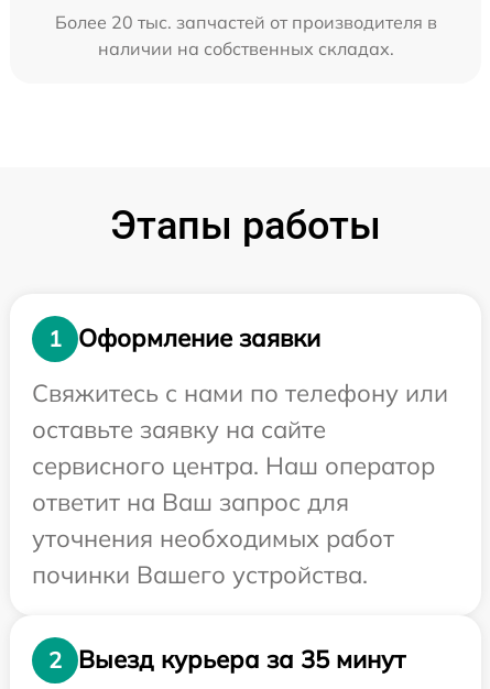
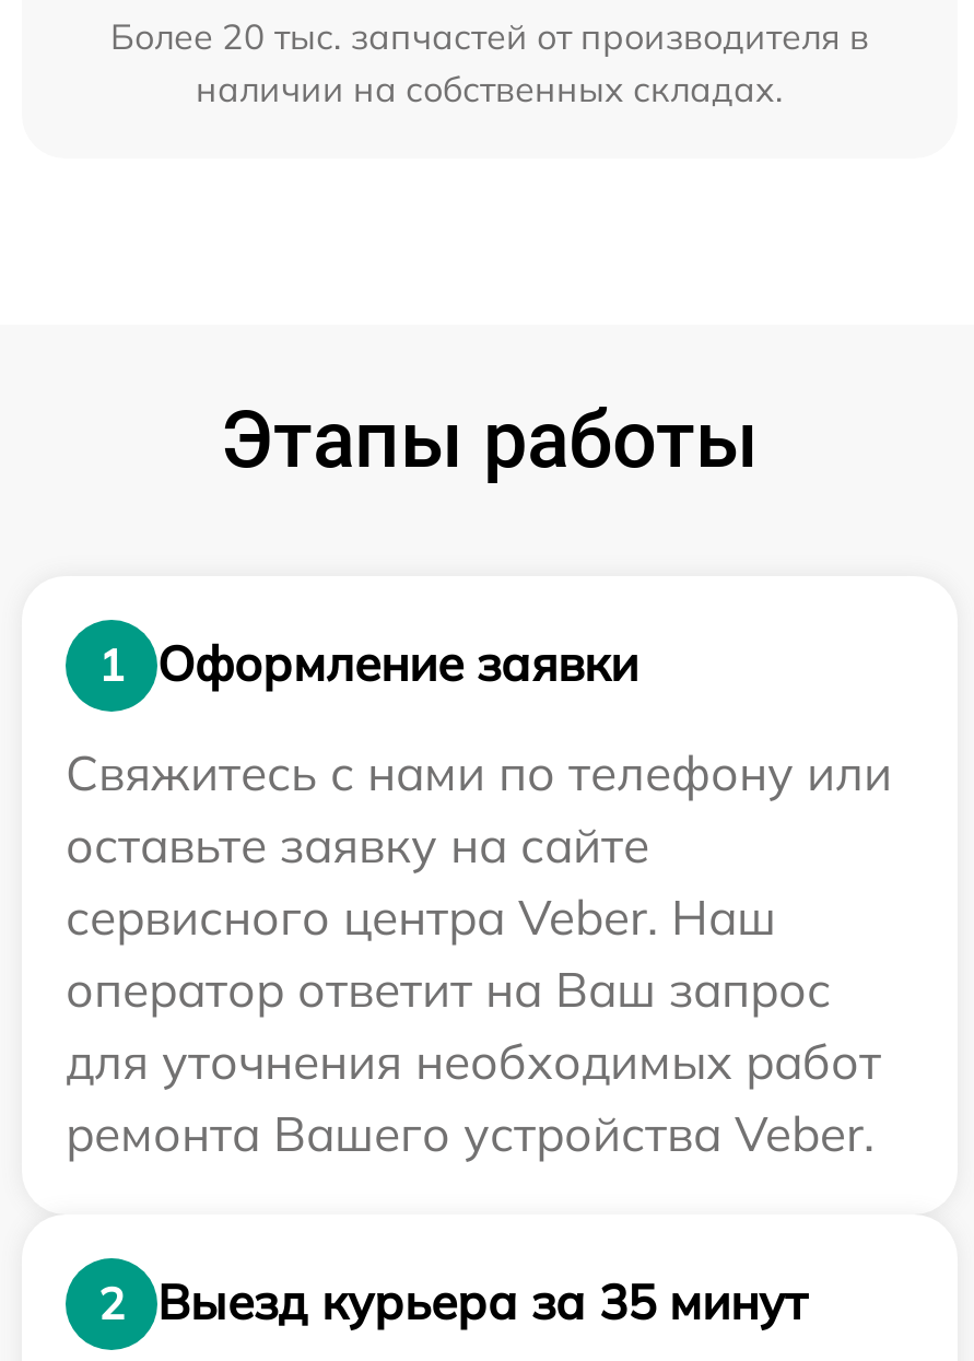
- сервисного центра. Наш оператор
- ответит на Ваш запрос для
- уточнения необходимых работ
- починки Вашего устройства.
+ сервисного центра Veber. Наш
+ оператор ответит на Ваш запрос
+ для уточнения необходимых работ
+ ремонта Вашего устройства Veber.
